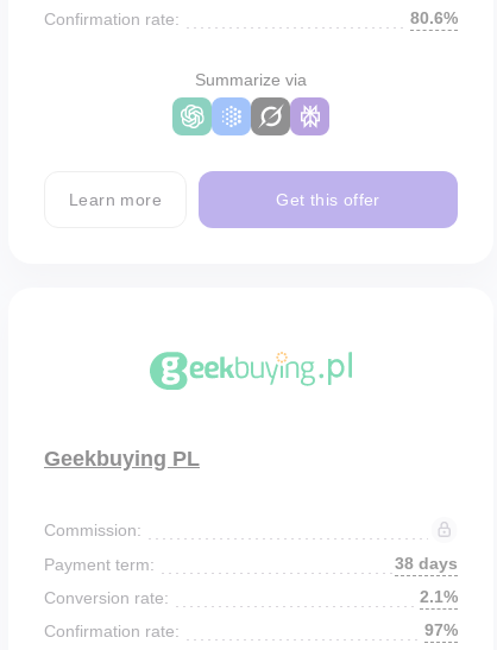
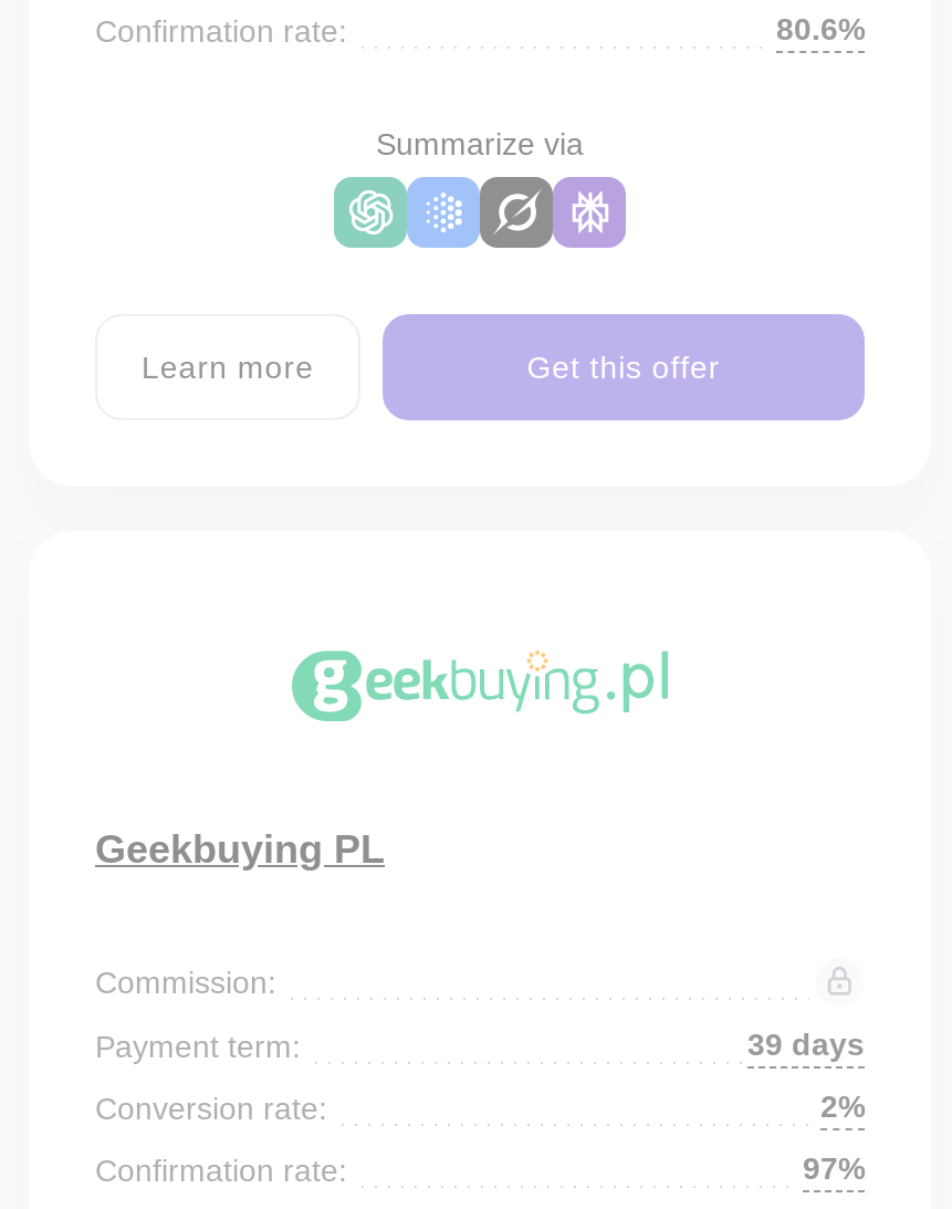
- 38 days
+ 39 days

- 2.1%
+ 2%
